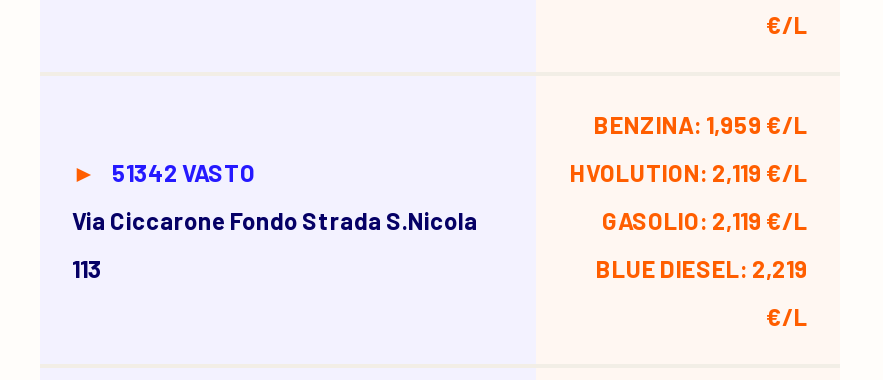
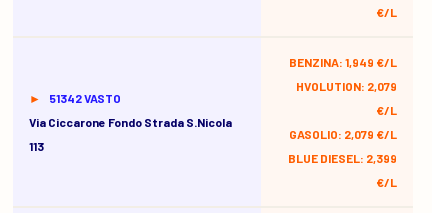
- BENZINA: 1,959 €/L
- HVOLUTION: 2,119 €/L
- GASOLIO: 2,119 €/L
- BLUE DIESEL: 2,219
+ BENZINA: 1,949 €/L
+ HVOLUTION: 2,079
+ €/L
+ GASOLIO: 2,079 €/L
+ BLUE DIESEL: 2,399
